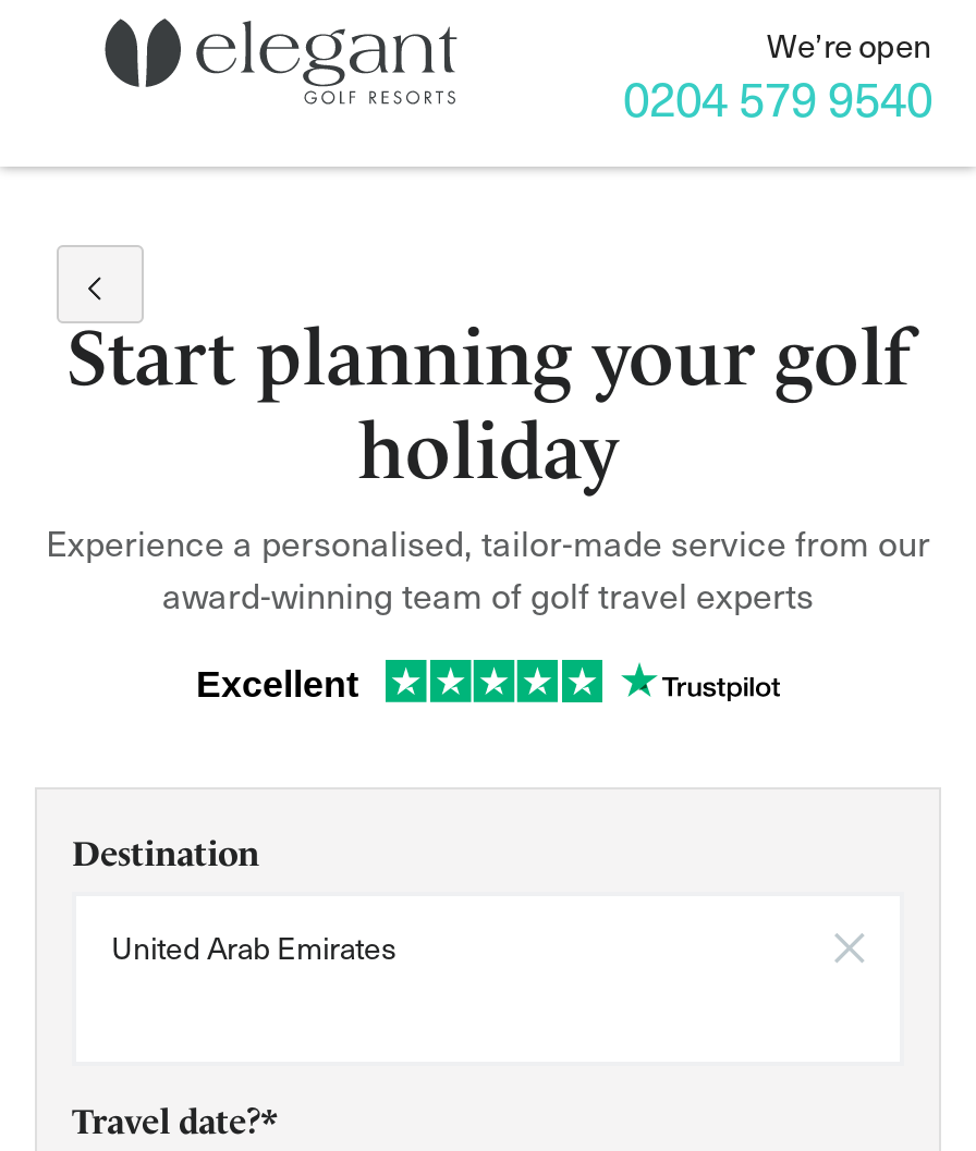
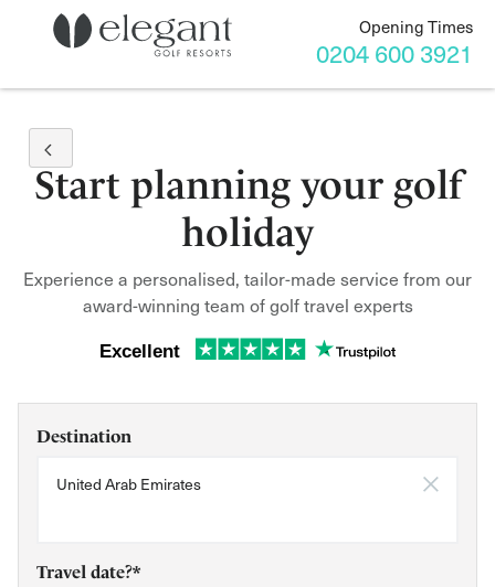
- We’re open
- 0204 579 9540
+ Opening Times
+ 0204 600 3921
